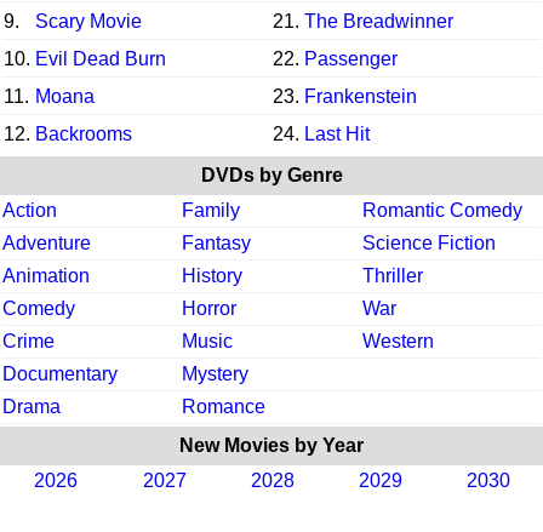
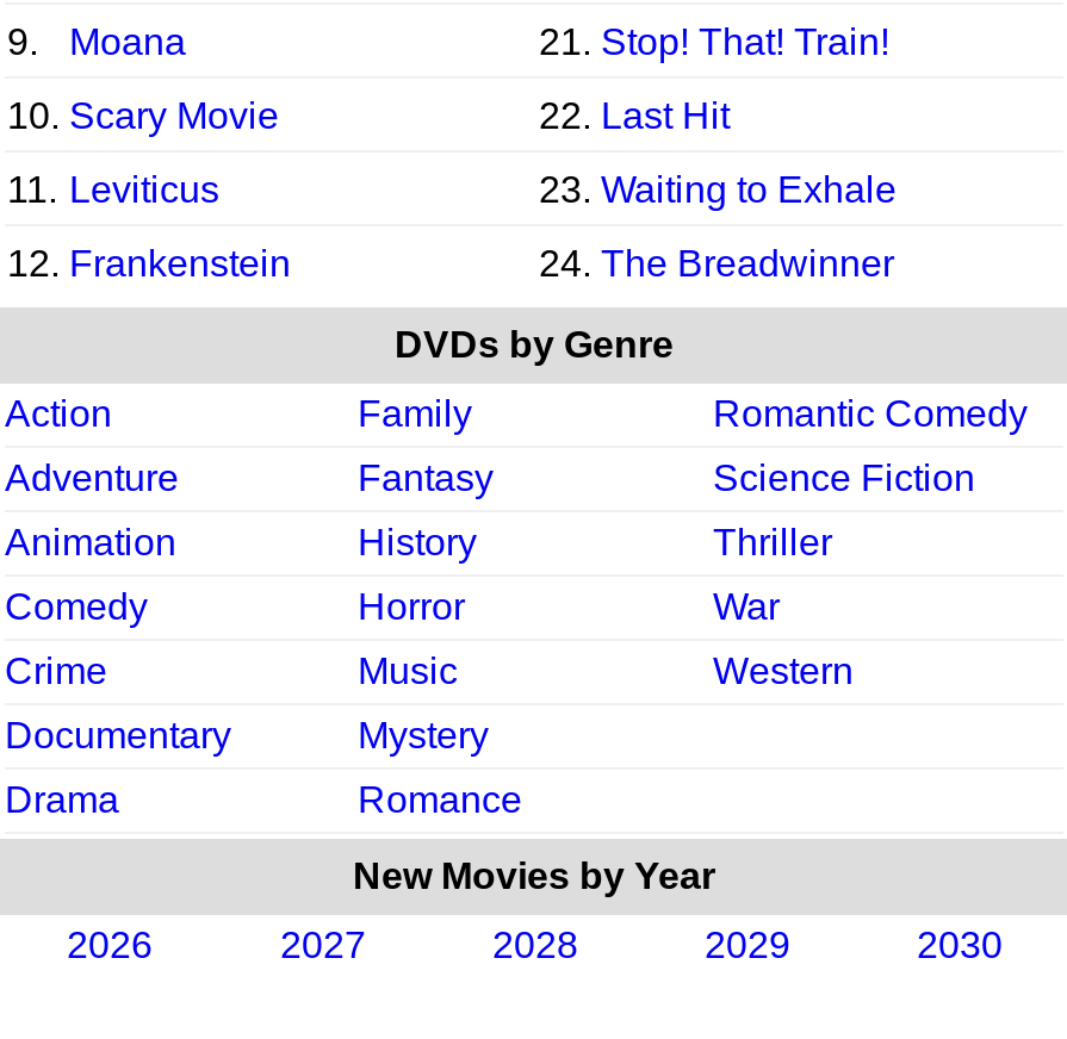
- Scary Movie
- 21. The Breadwinner
+ Moana
+ 21. Stop! That! Train!

- 10. Evil Dead Burn
- 22. Passenger
+ 10. Scary Movie
+ 22. Last Hit

- 11. Moana
- 23. Frankenstein
+ 11. Leviticus
+ 23. Waiting to Exhale

- 12. Backrooms
- 24. Last Hit
+ 12. Frankenstein
+ 24. The Breadwinner
